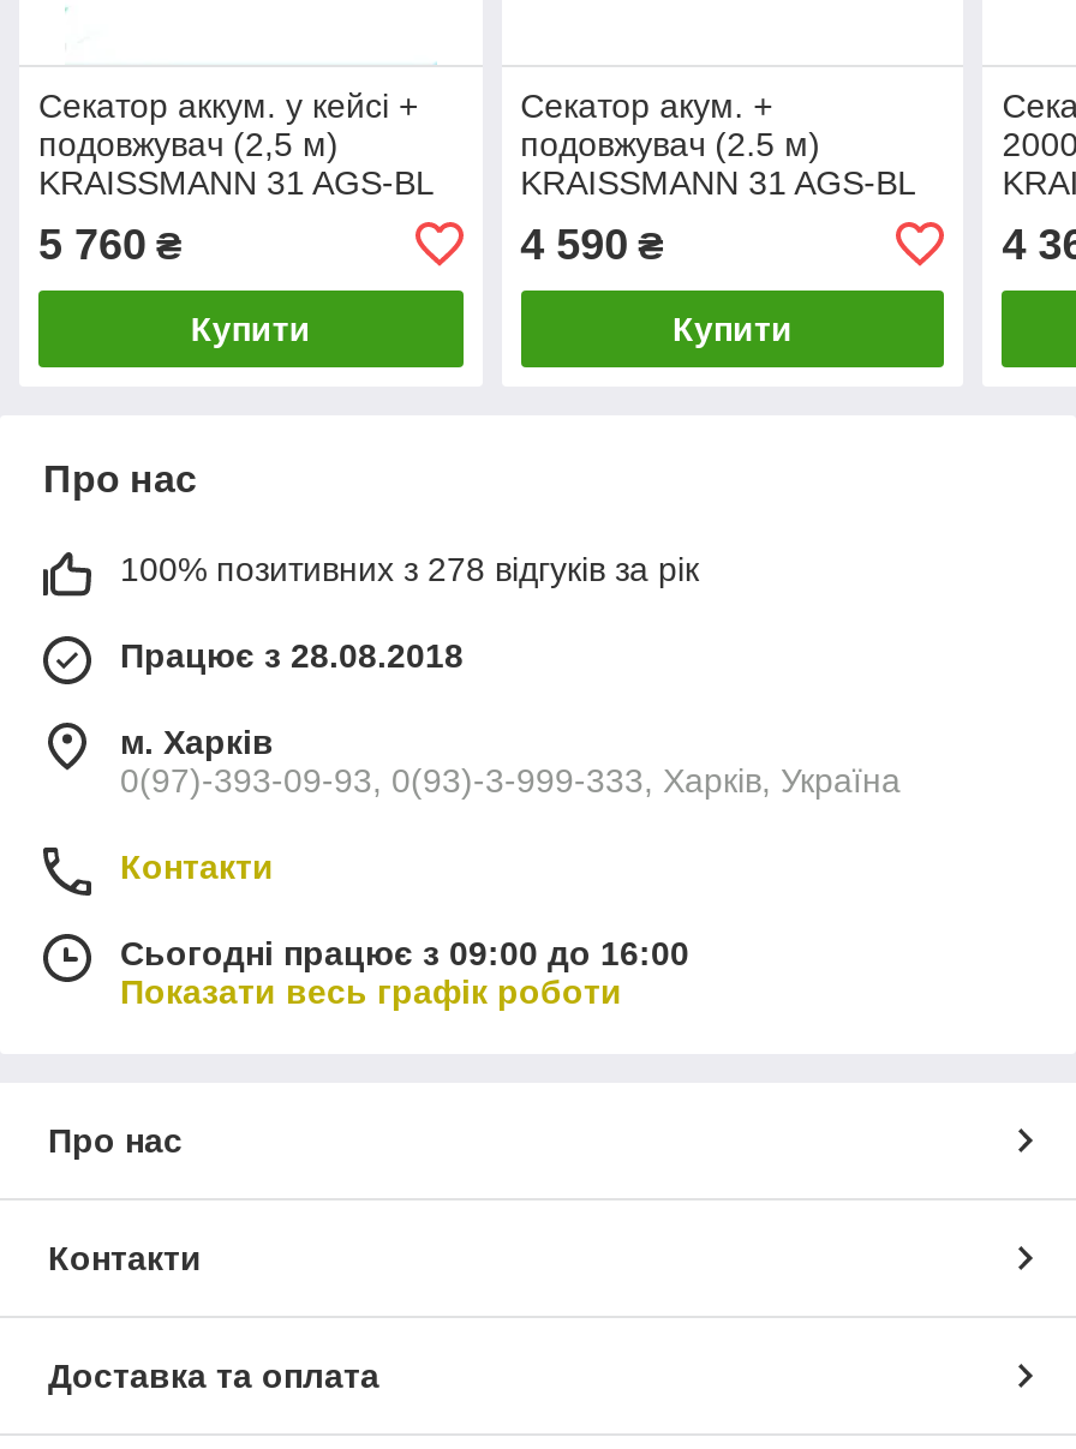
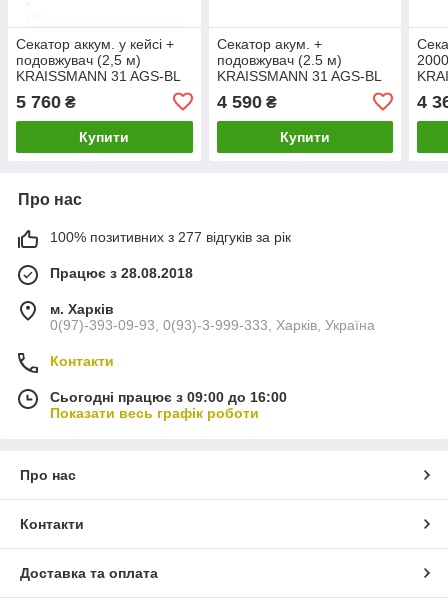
- 100% позитивних з 278 відгуків за рік
+ 100% позитивних з 277 відгуків за рік
